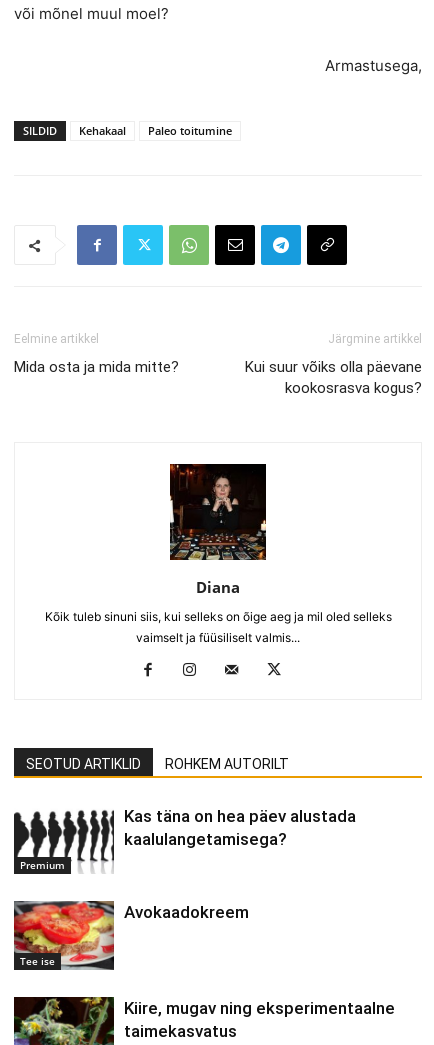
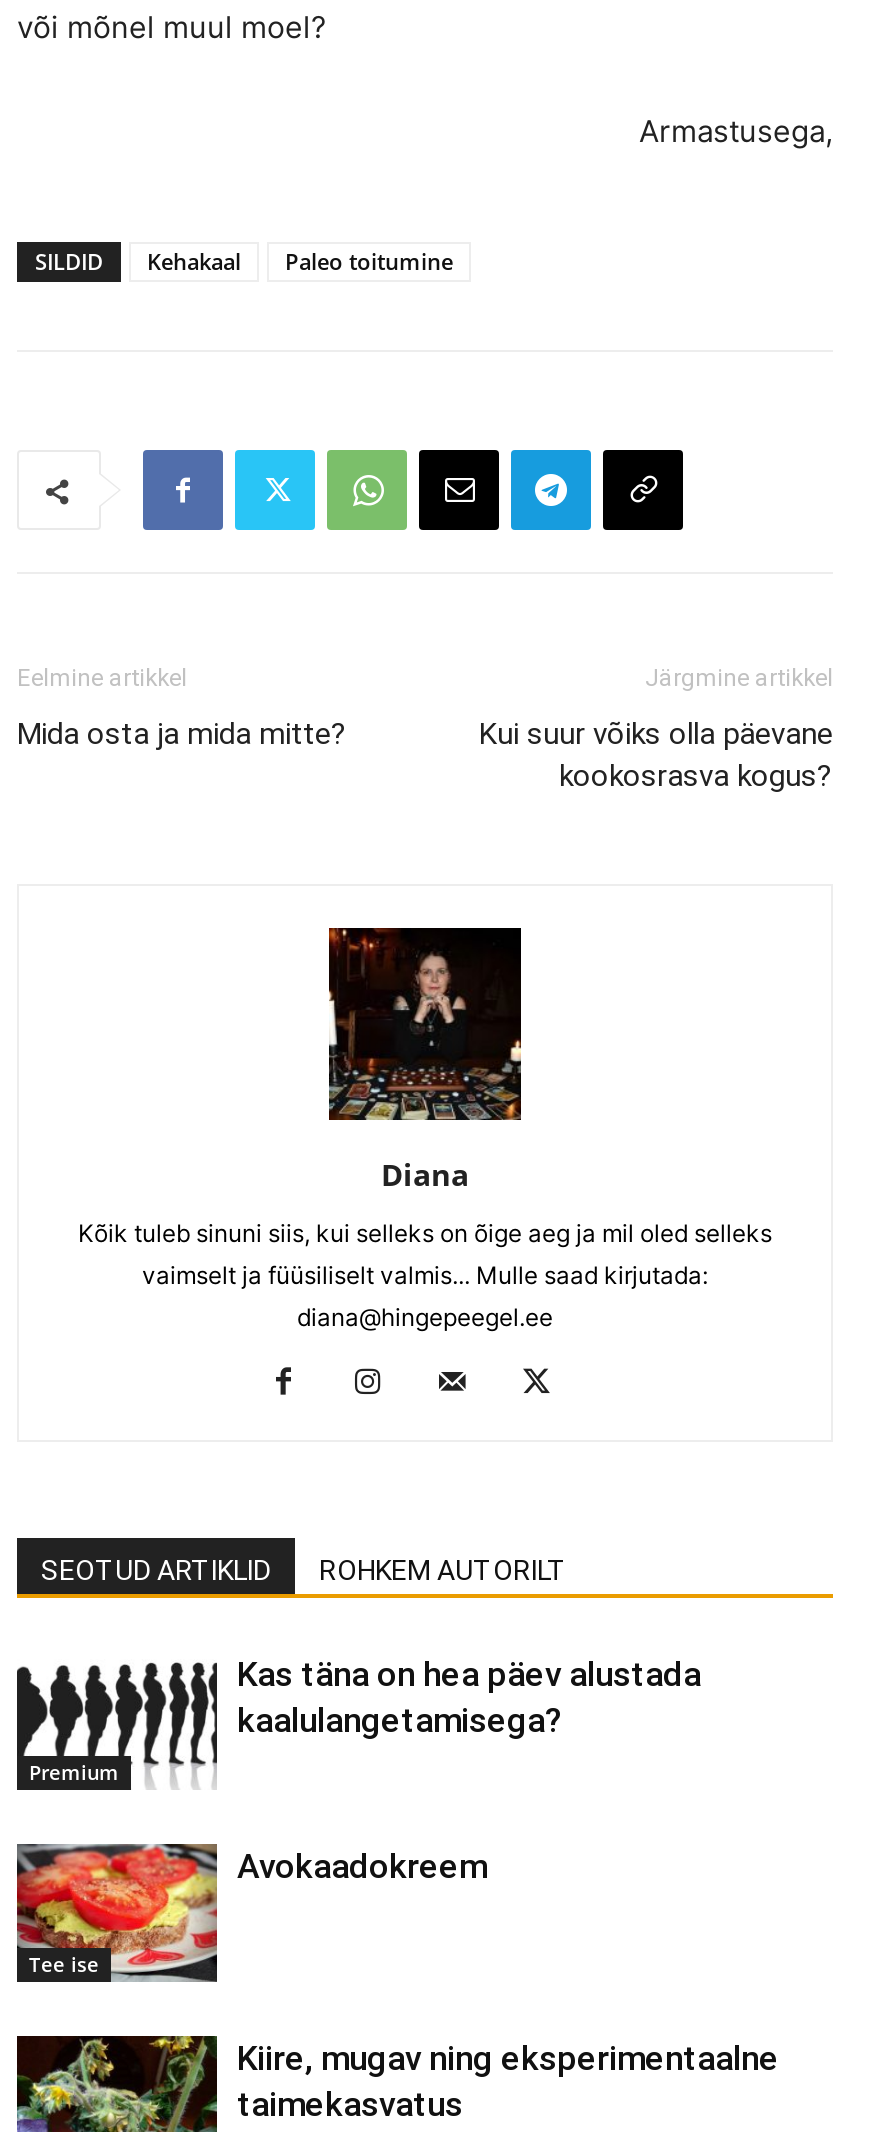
- vaimselt ja füüsiliselt valmis...
+ vaimselt ja füüsiliselt valmis... Mulle saad kirjutada:
+ diana@hingepeegel.ee
